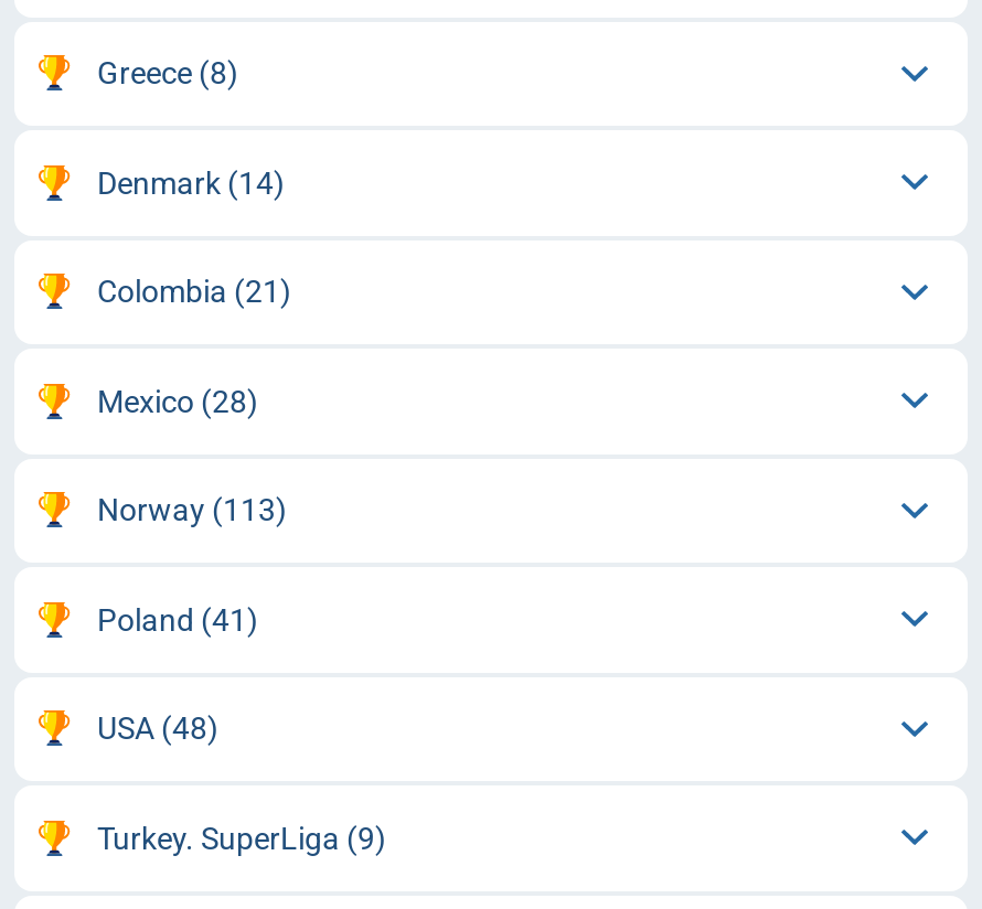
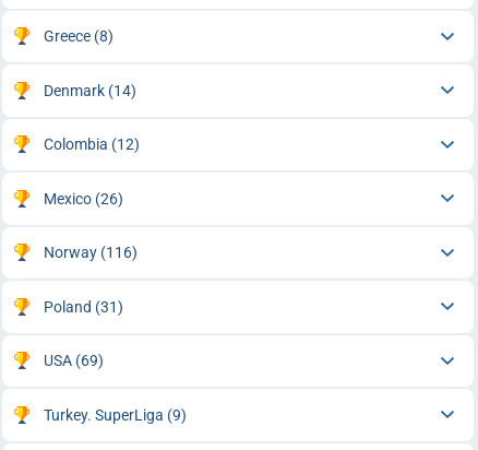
- Colombia (21)
+ Colombia (12)

- Mexico (28)
+ Mexico (26)

- Norway (113)
+ Norway (116)

- Poland (41)
+ Poland (31)

- USA (48)
+ USA (69)
